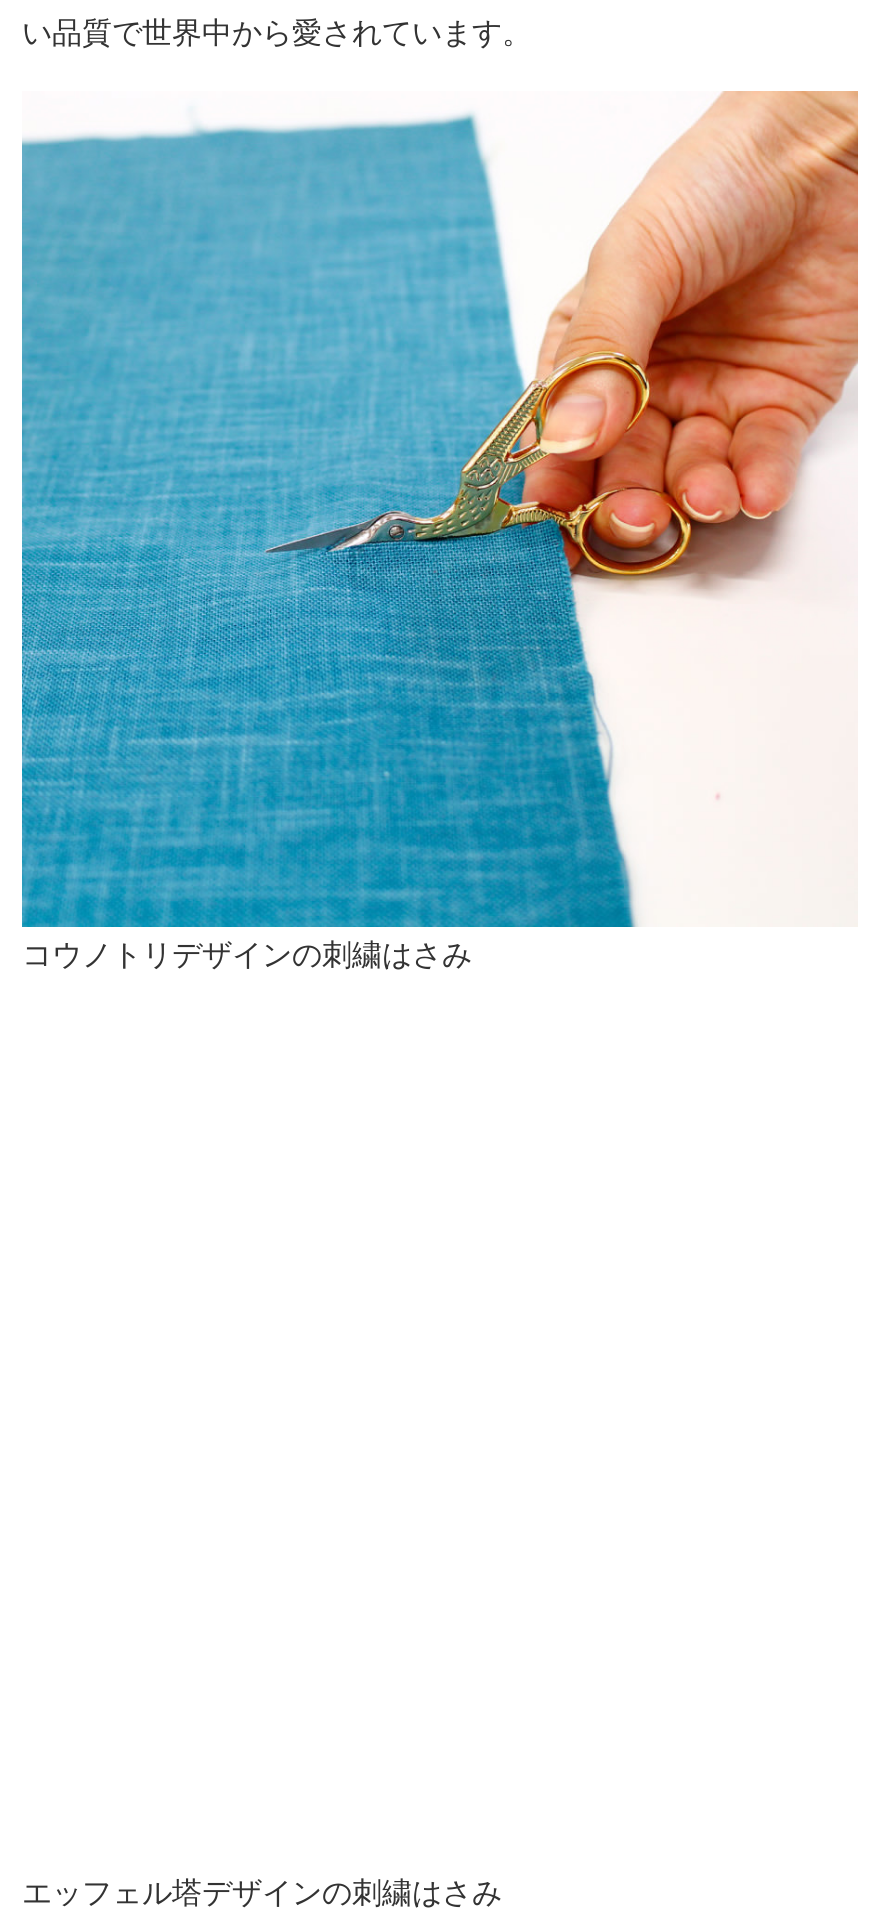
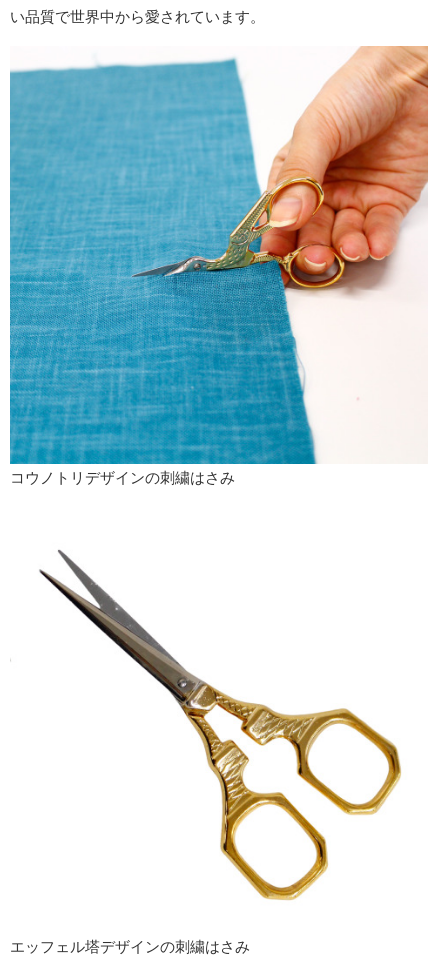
+ [image]
